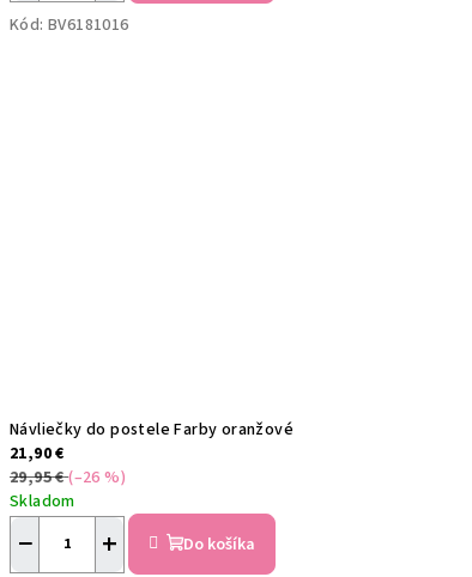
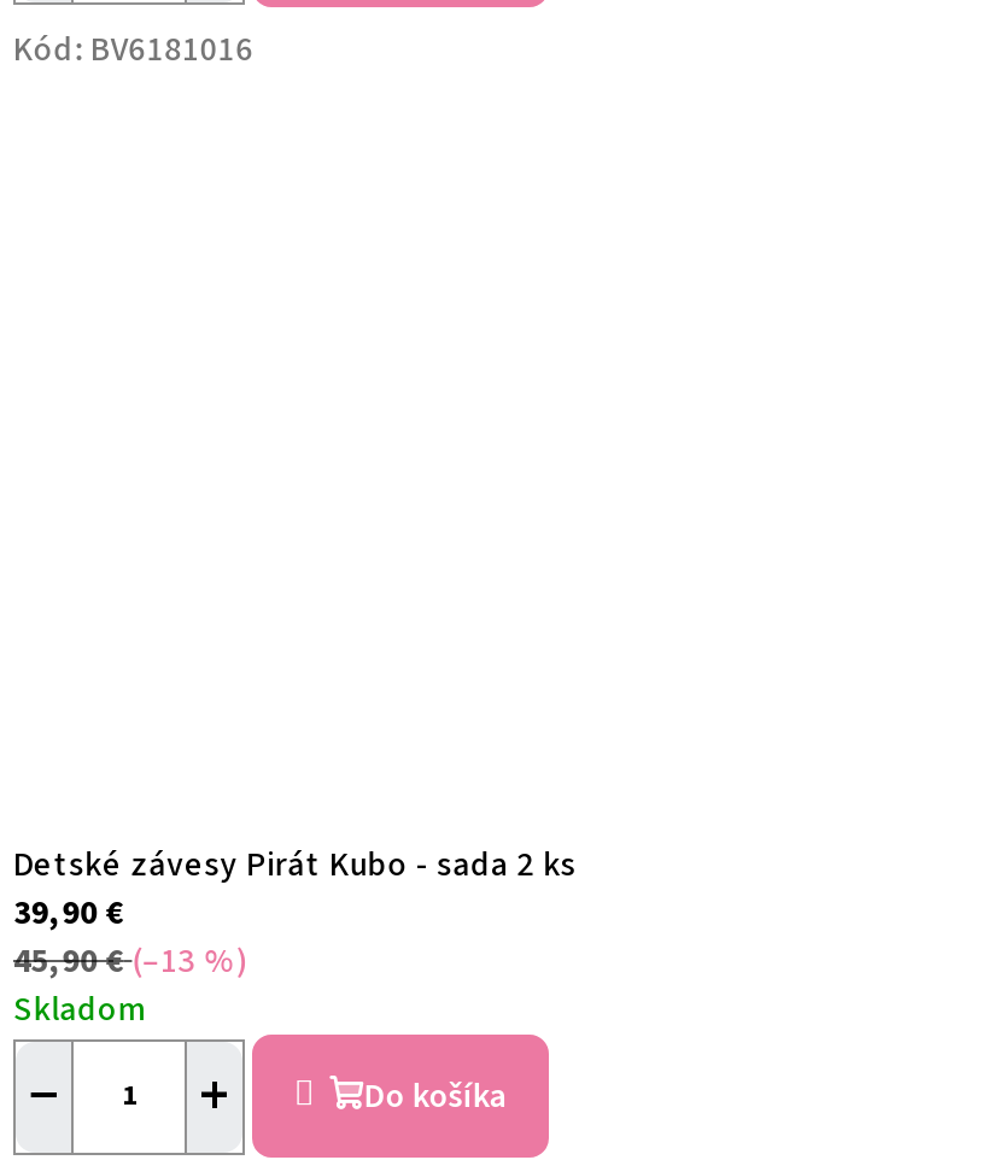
- Návliečky do postele Farby oranžové
- 21,90 €
- 29,95 € (–26 %)
+ Detské závesy Pirát Kubo - sada 2 ks
+ 39,90 €
+ 45,90 € (–13 %)
